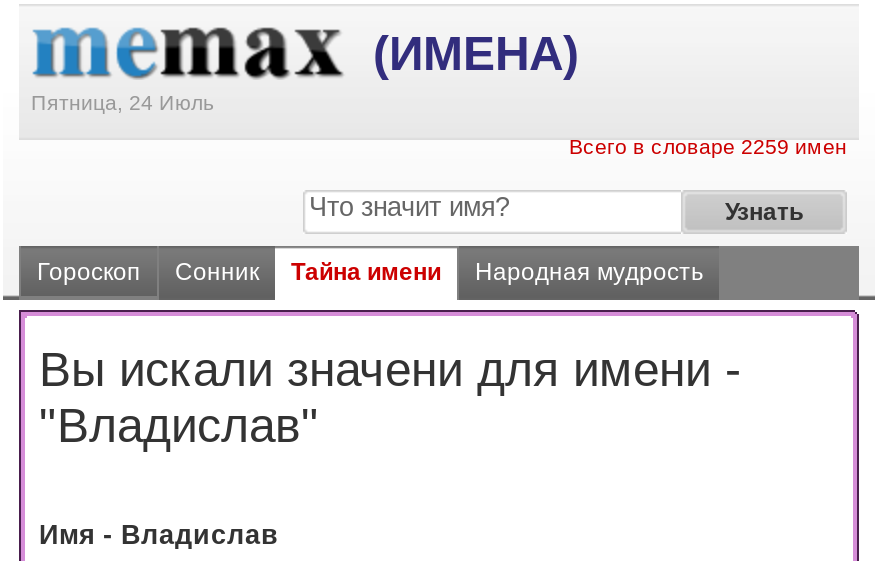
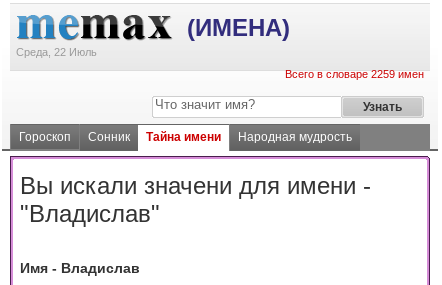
- Пятница, 24 Июль
+ Среда, 22 Июль
